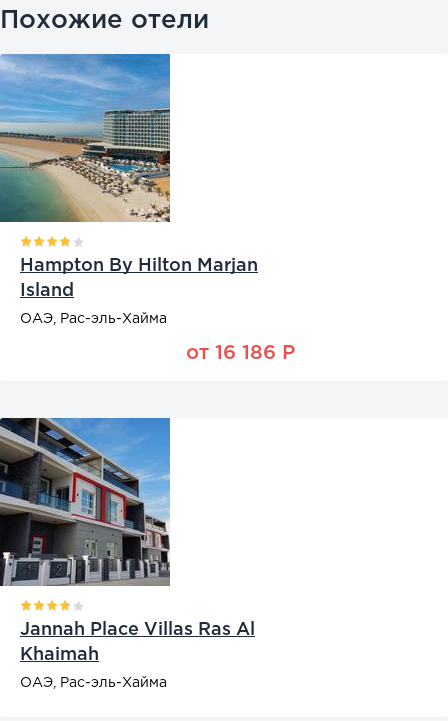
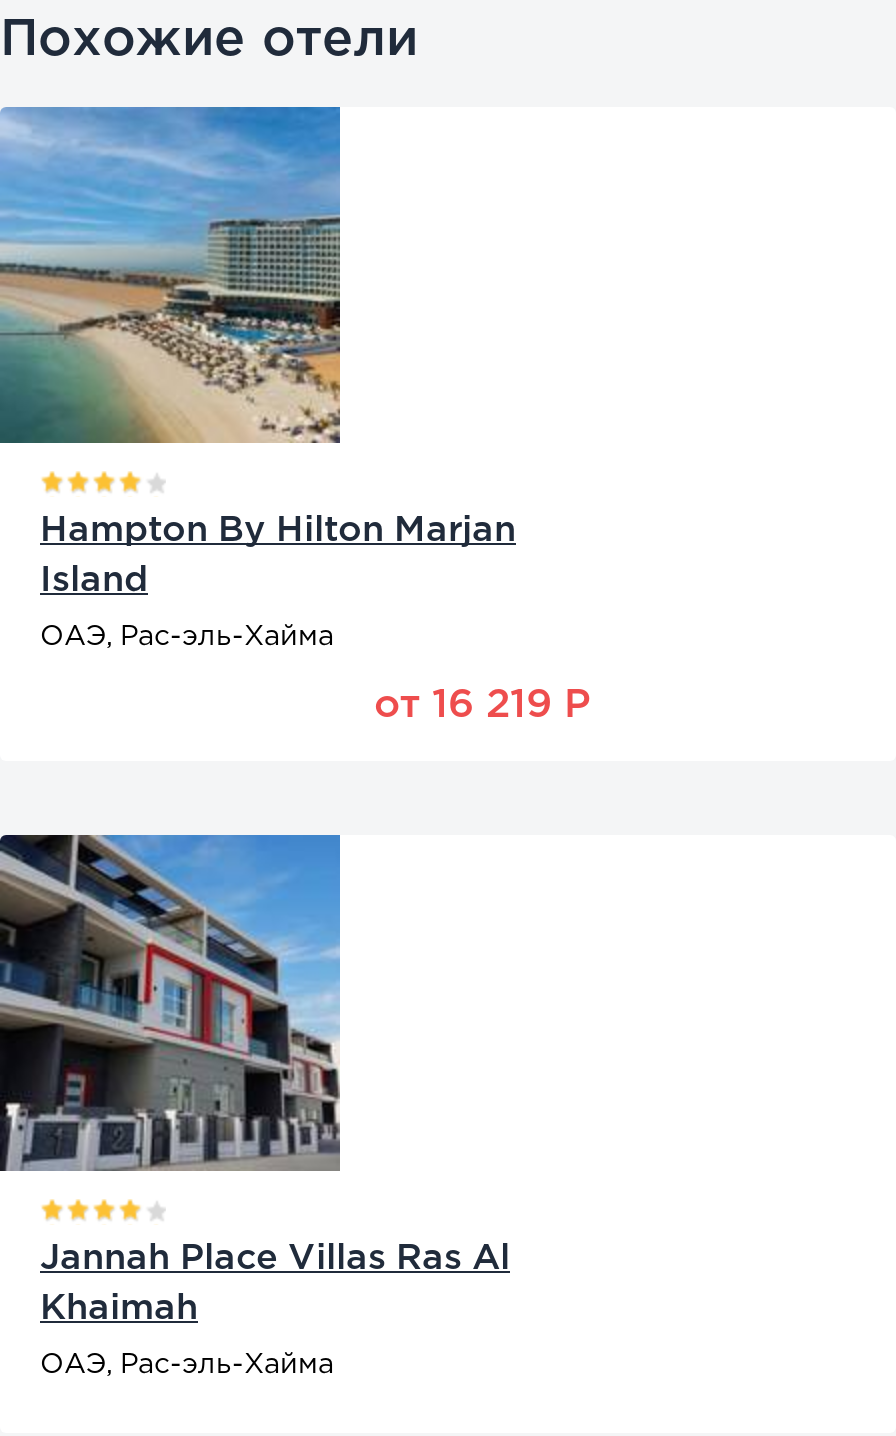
- от 16 186 Р
+ от 16 219 Р
